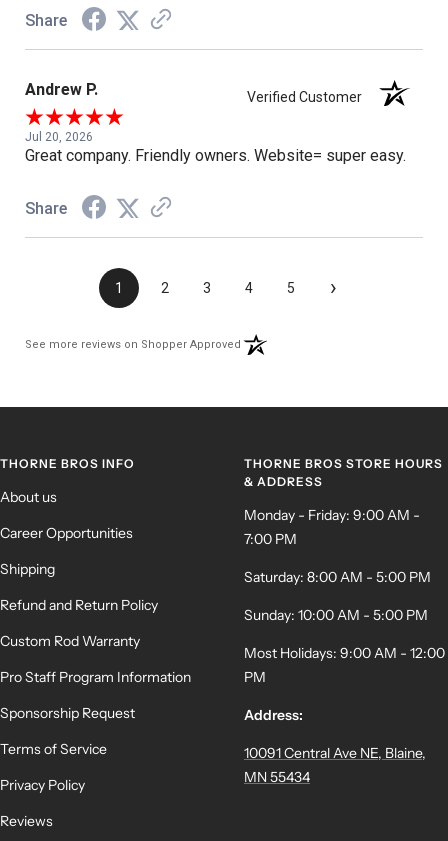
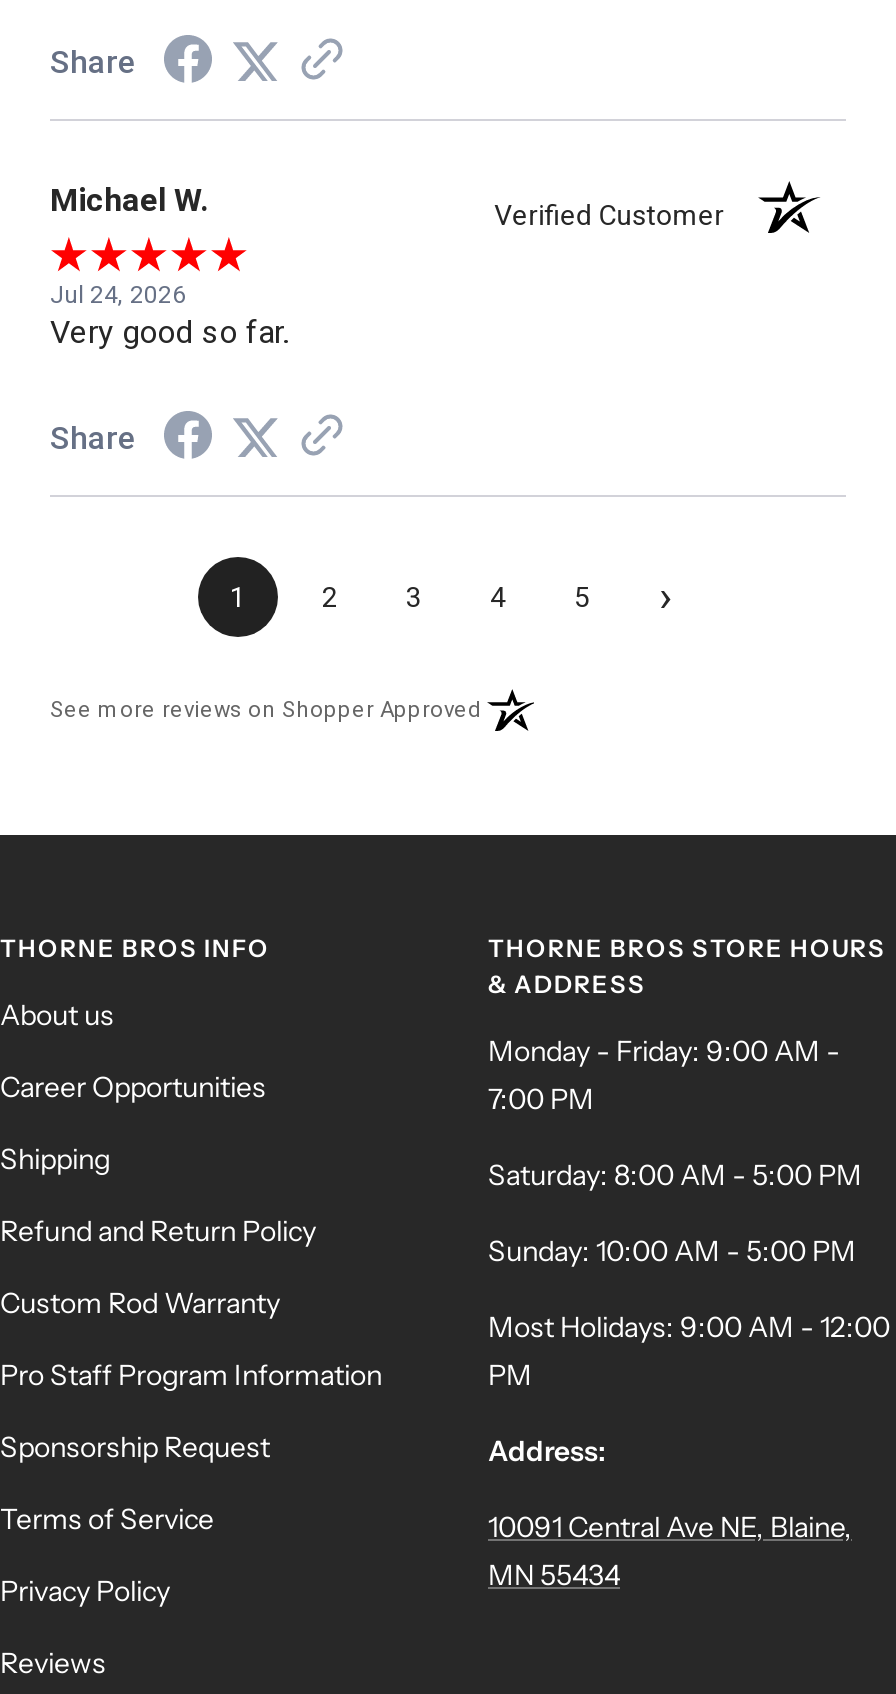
- Andrew P.
+ Michael W.

- Jul 20, 2026
- Great company. Friendly owners. Website= super easy.
+ Jul 24, 2026
+ Very good so far.
